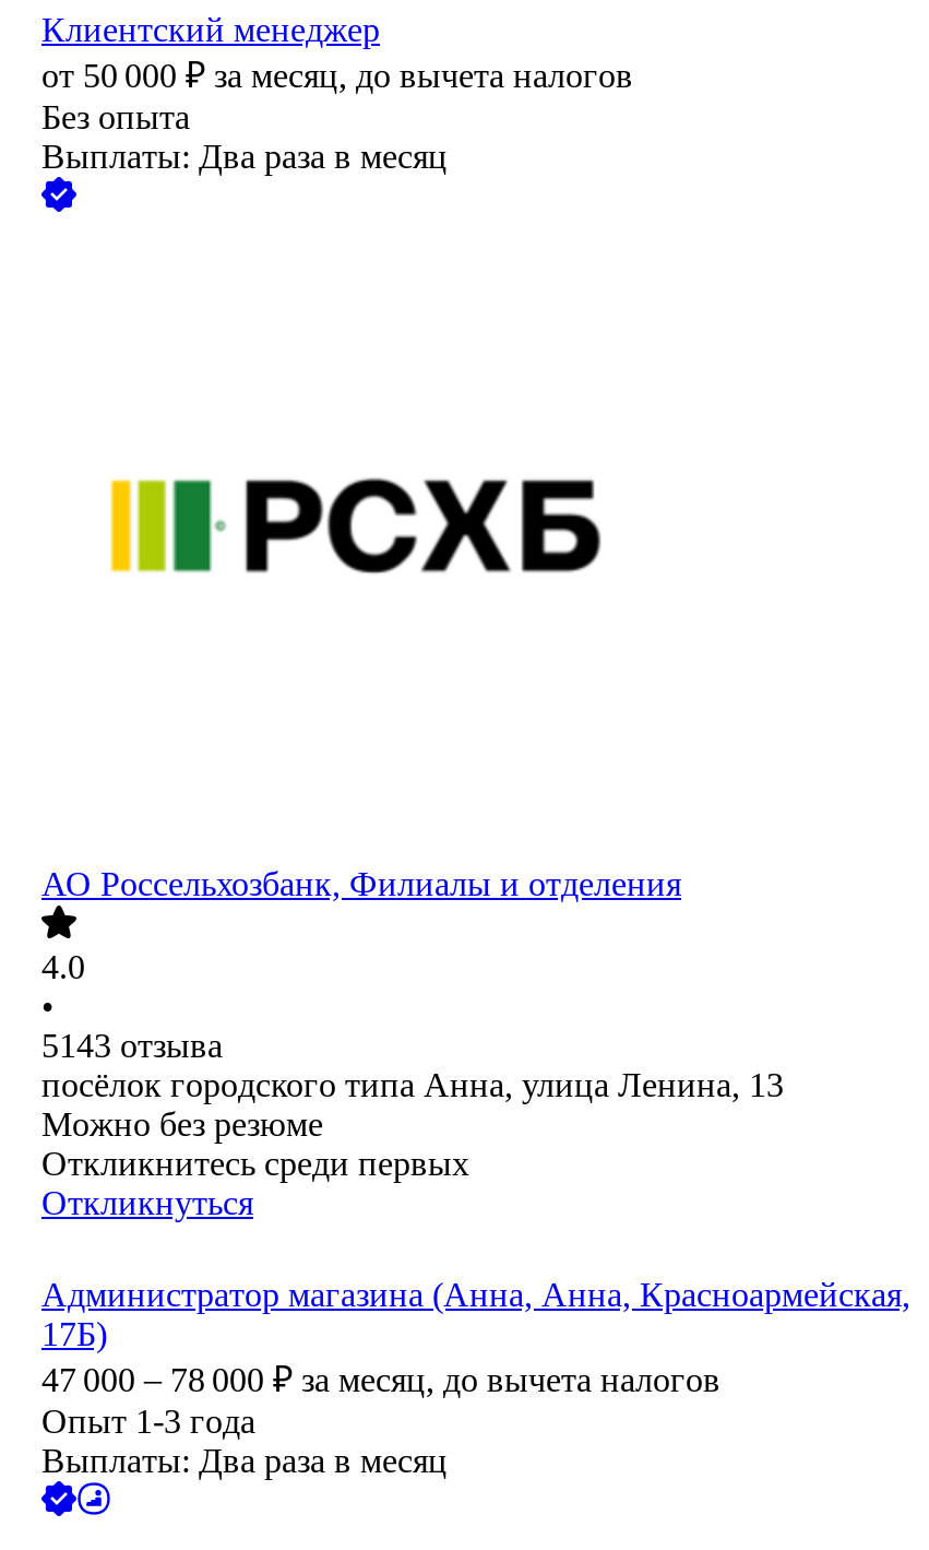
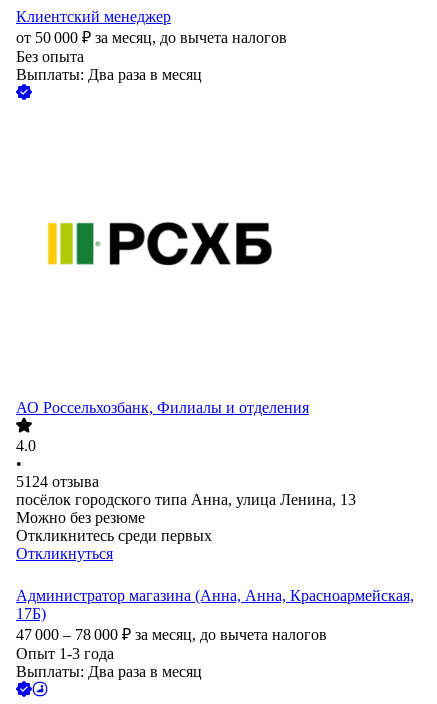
- 5143 отзыва
+ 5124 отзыва
